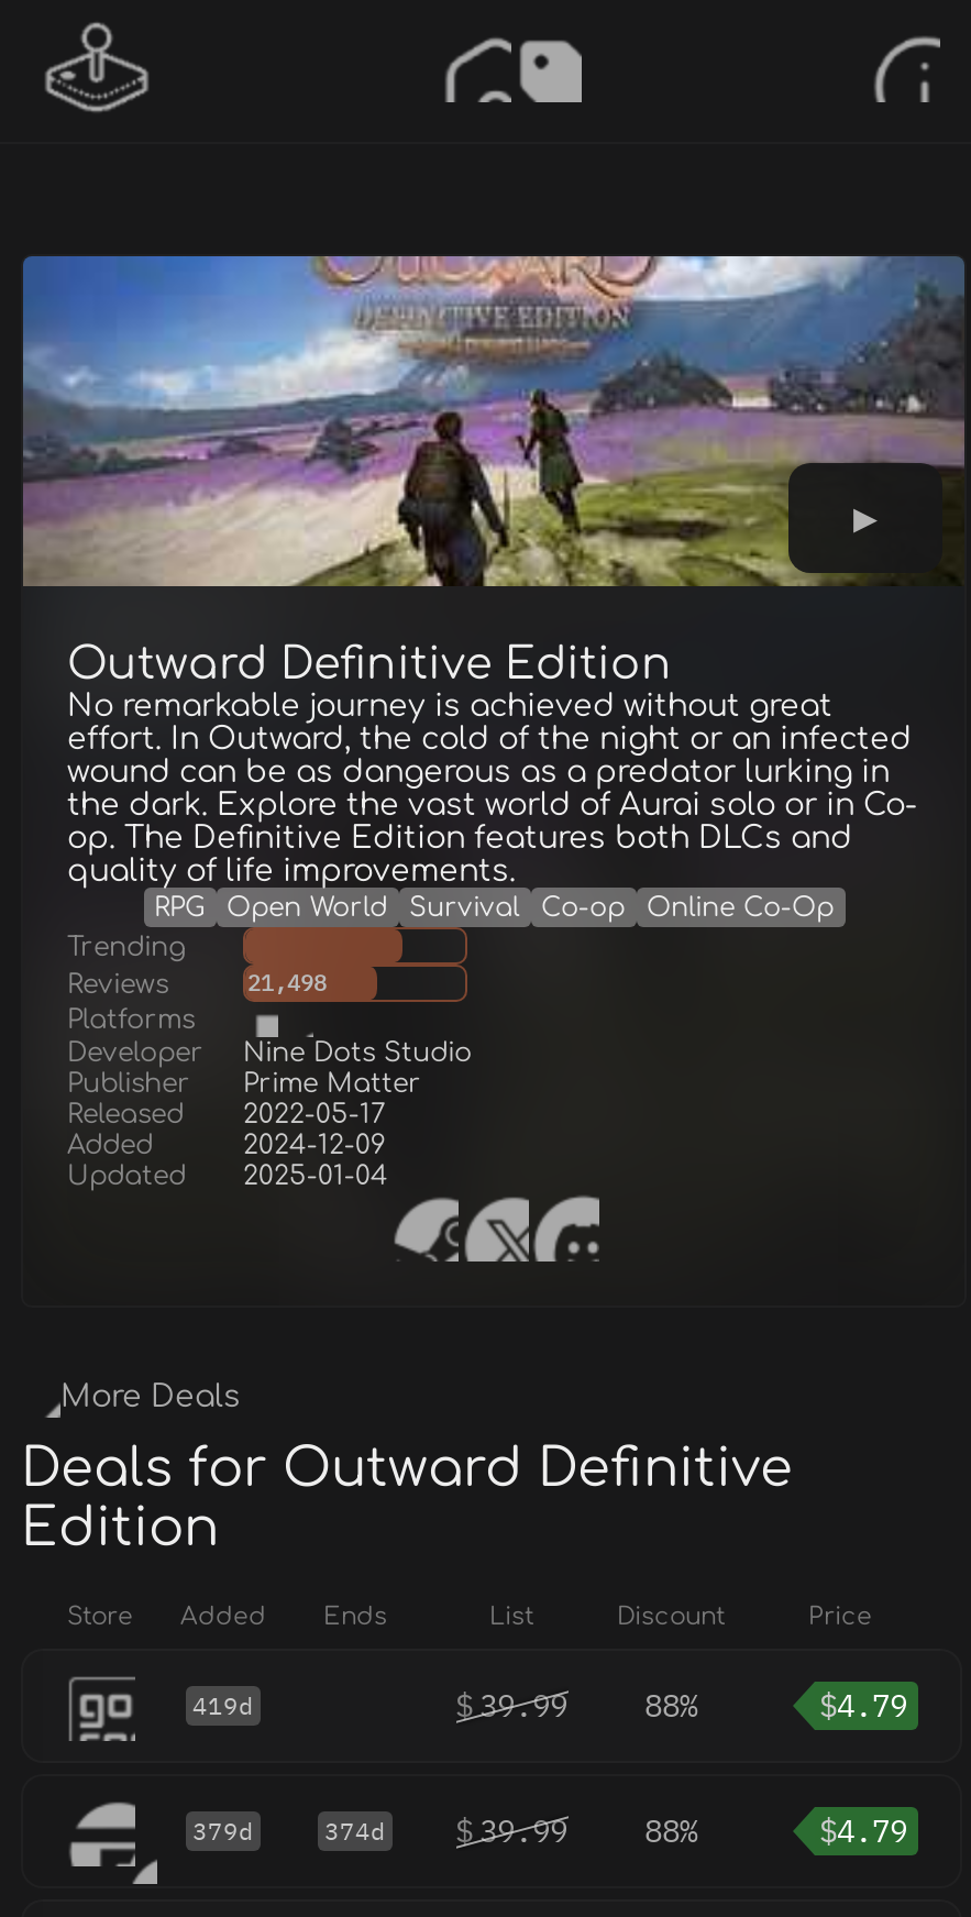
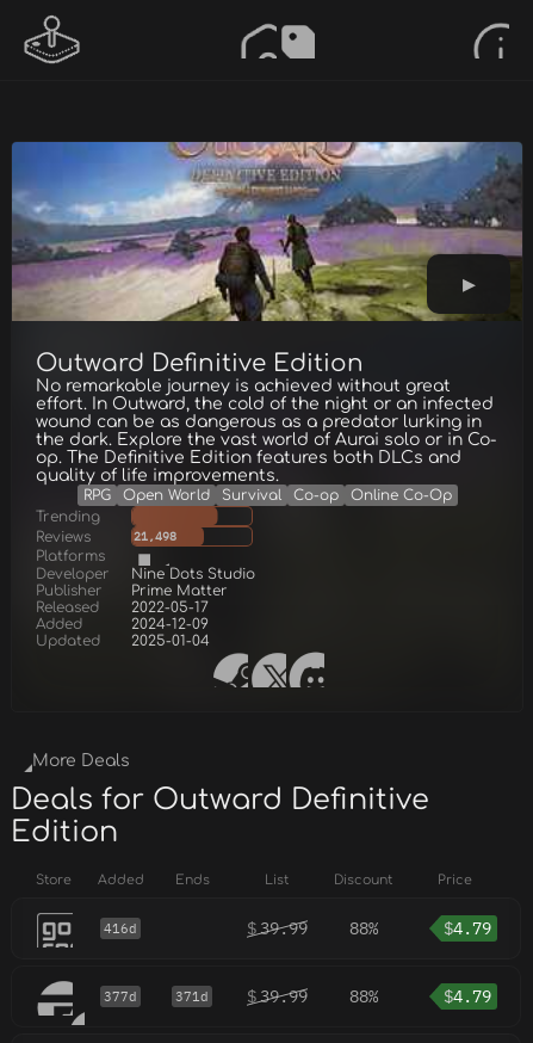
- 419d
+ 416d

- 379d
- 374d
+ 377d
+ 371d
